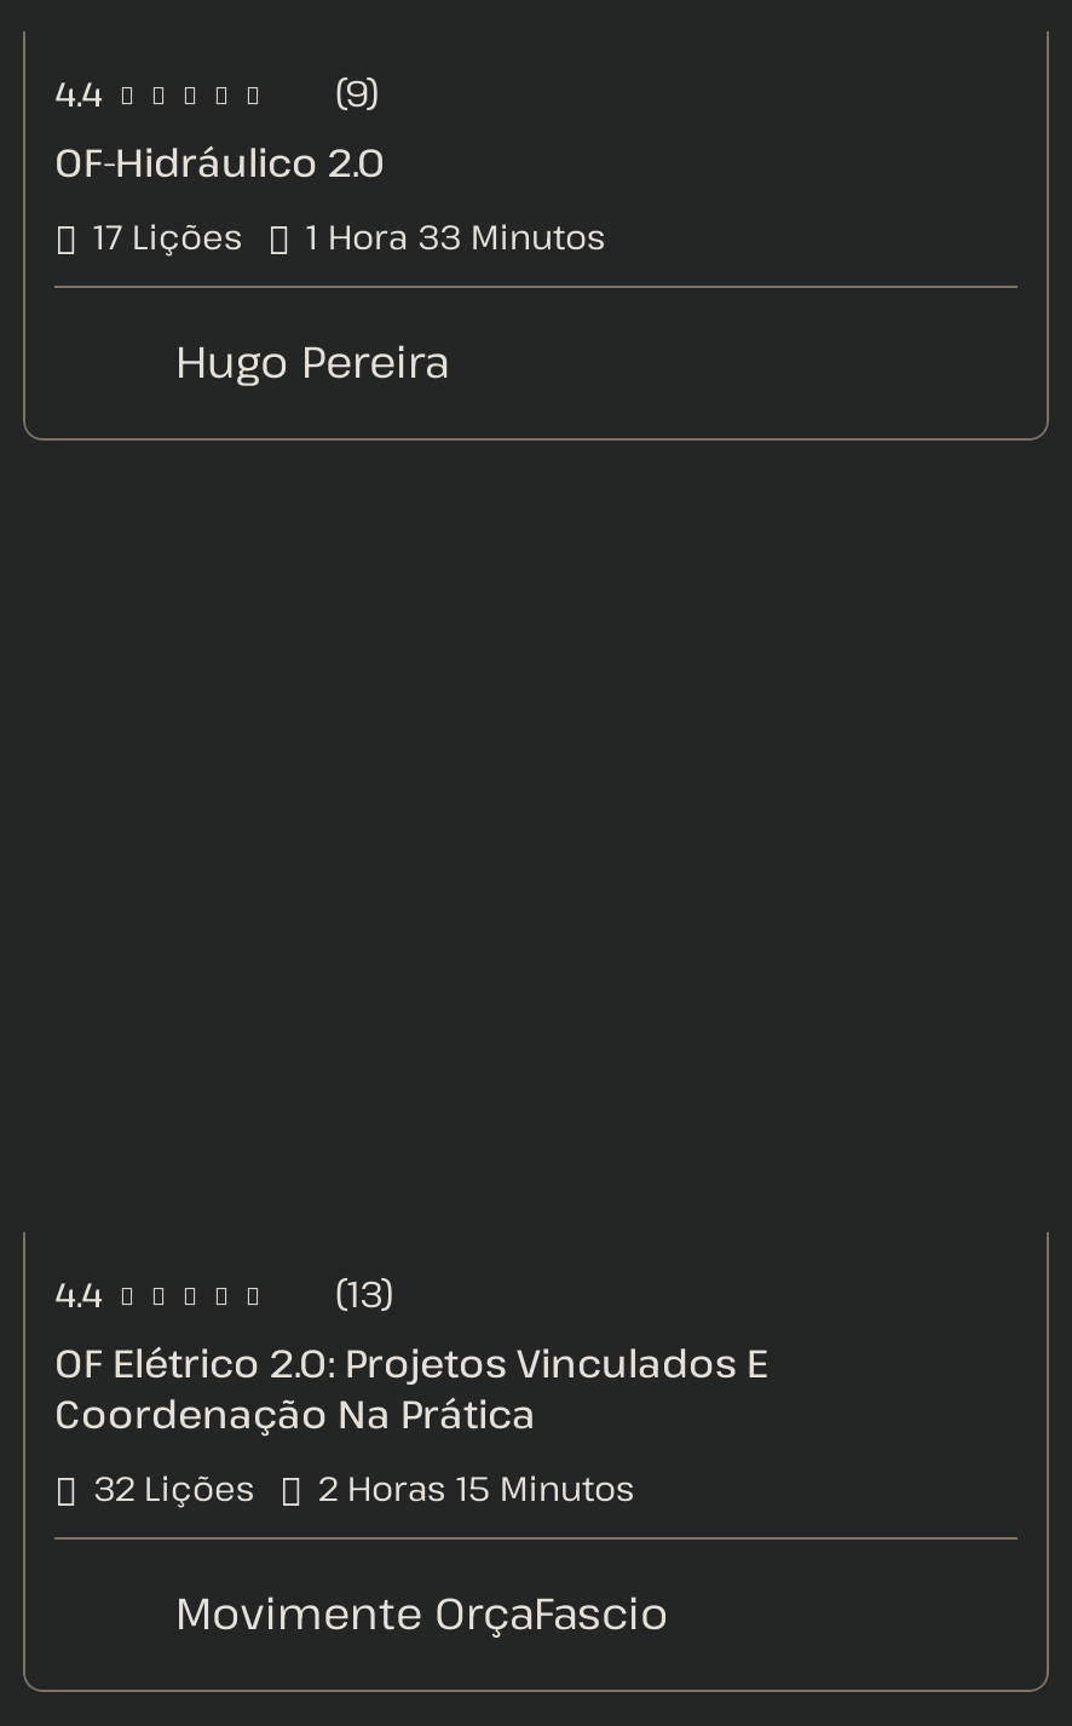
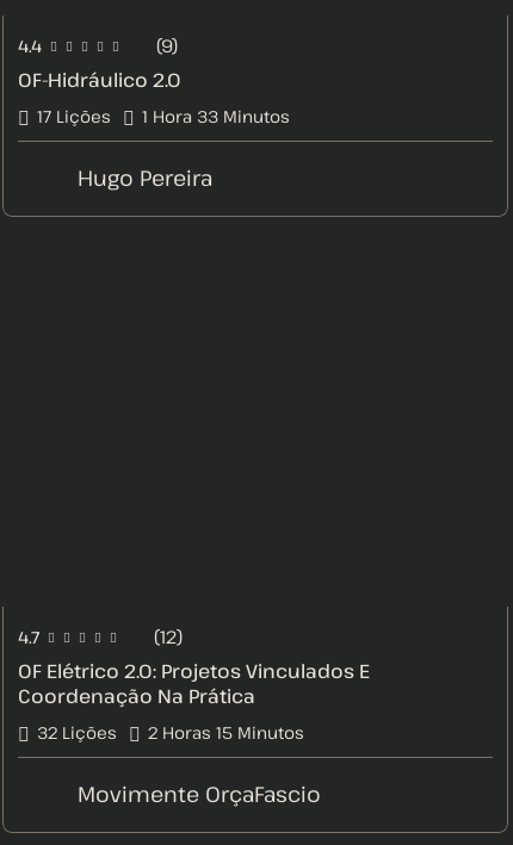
- 4.4
+ 4.7

- (13)
+ (12)
